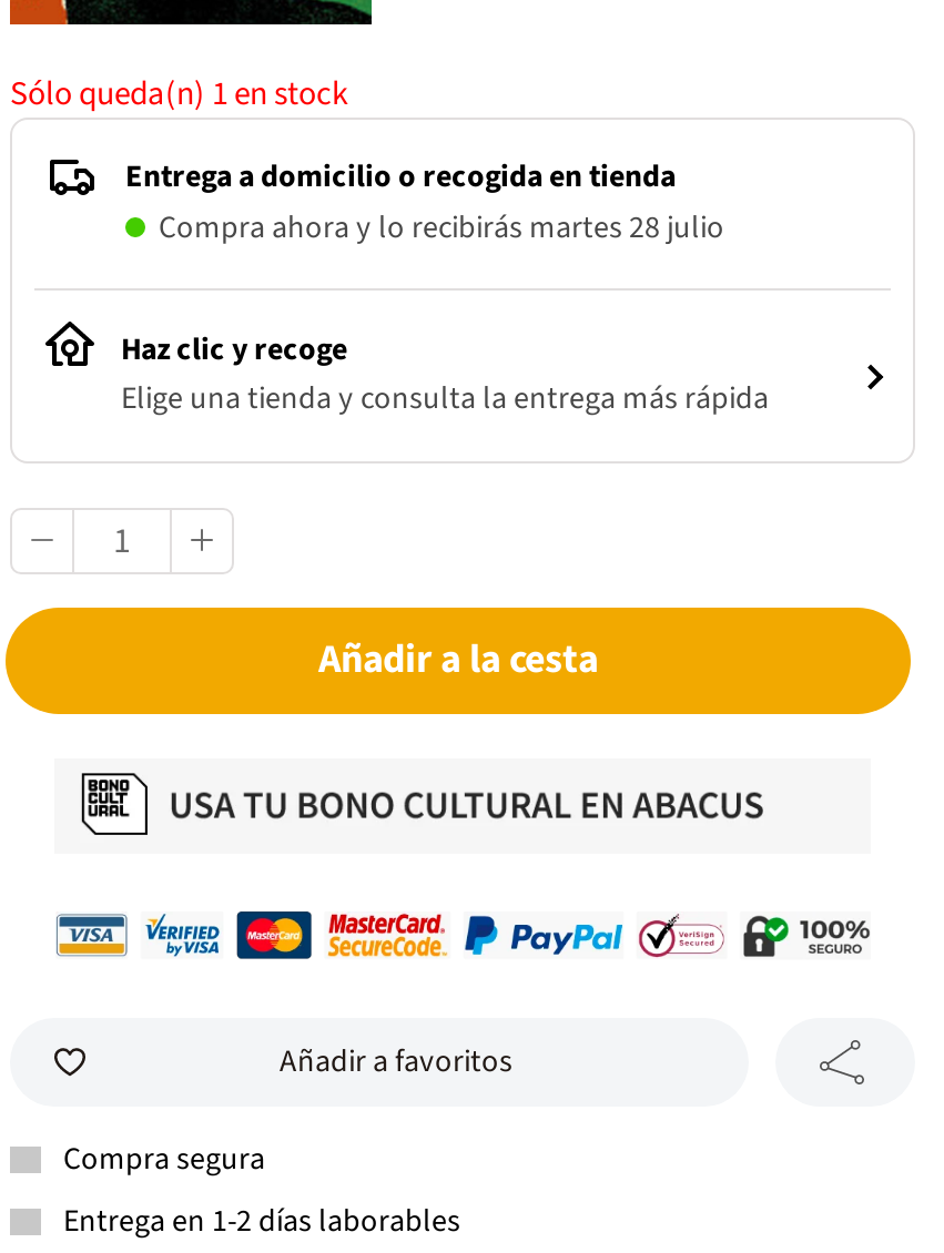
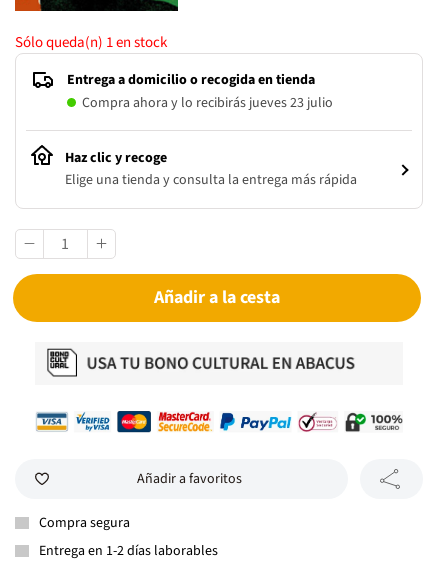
- Compra ahora y lo recibirás martes 28 julio
+ Compra ahora y lo recibirás jueves 23 julio
